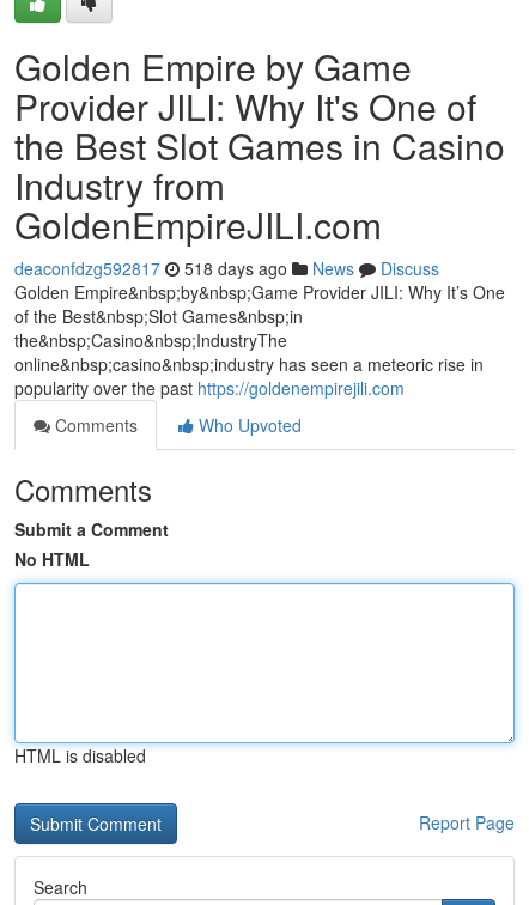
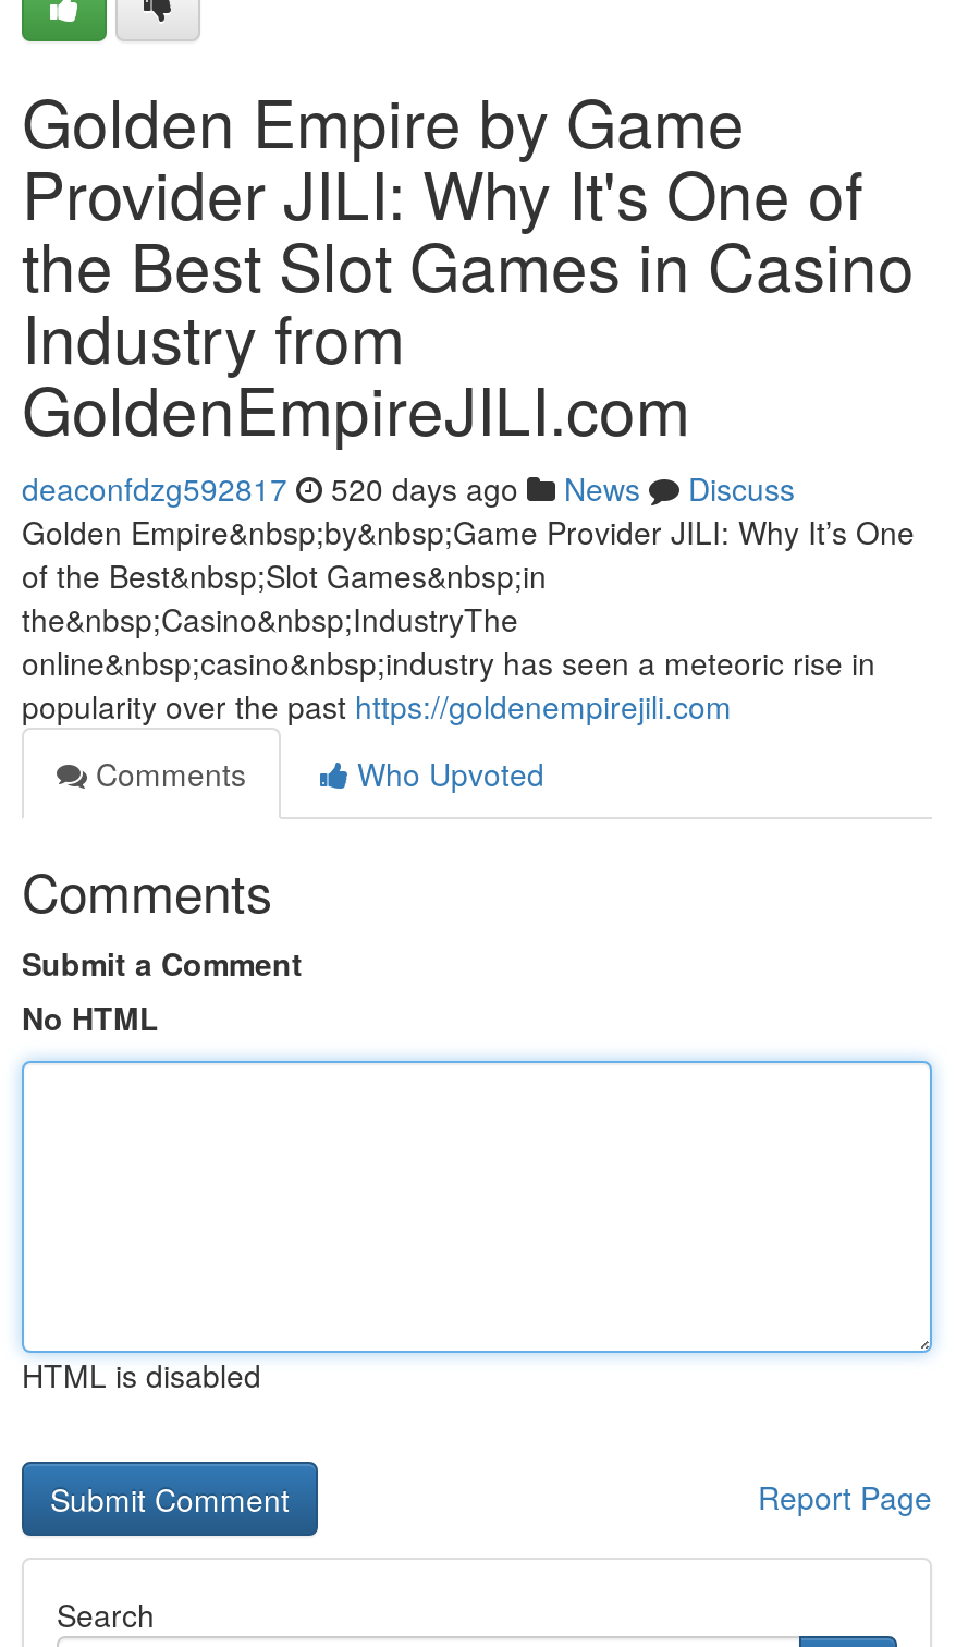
- deaconfdzg592817 518 days ago News Discuss
+ deaconfdzg592817 520 days ago News Discuss
